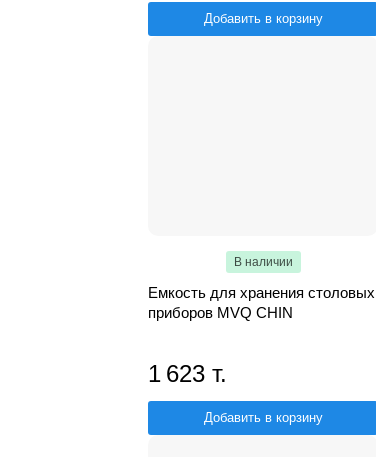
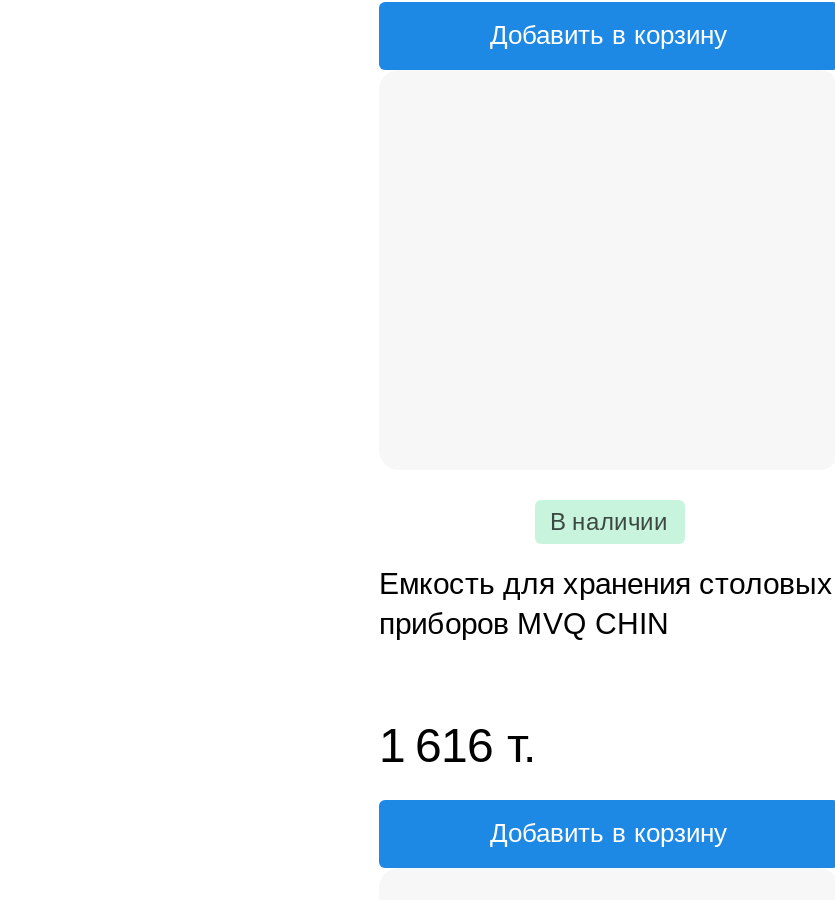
- 1 623 т.
+ 1 616 т.
